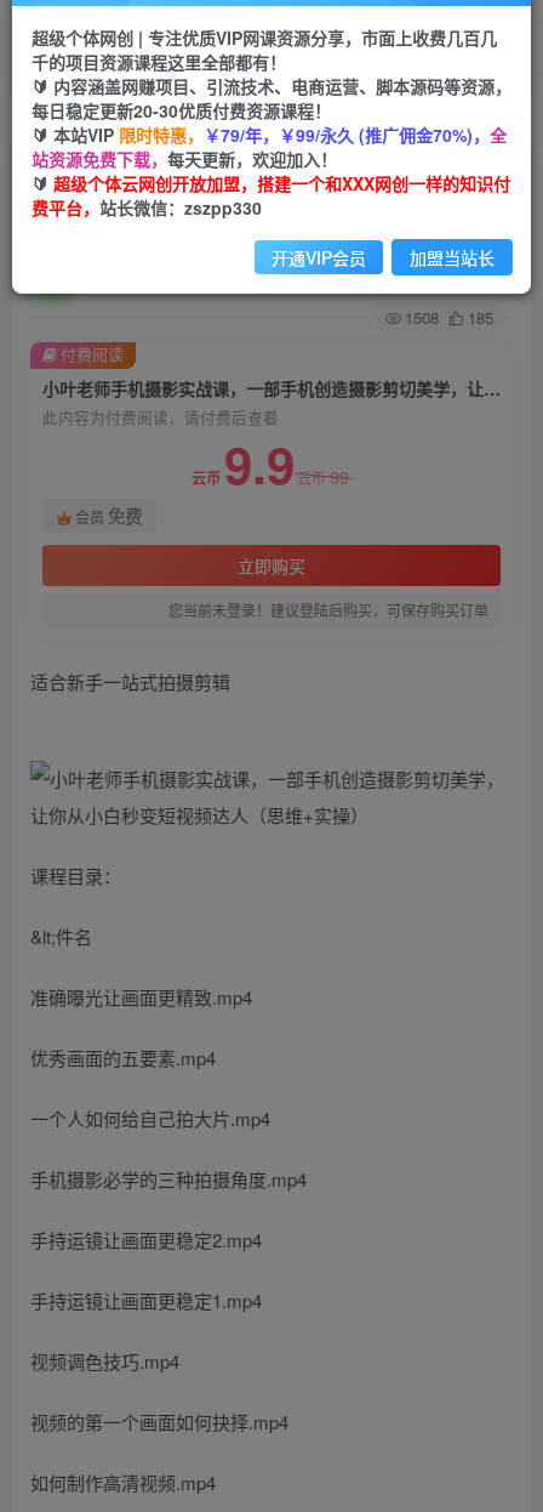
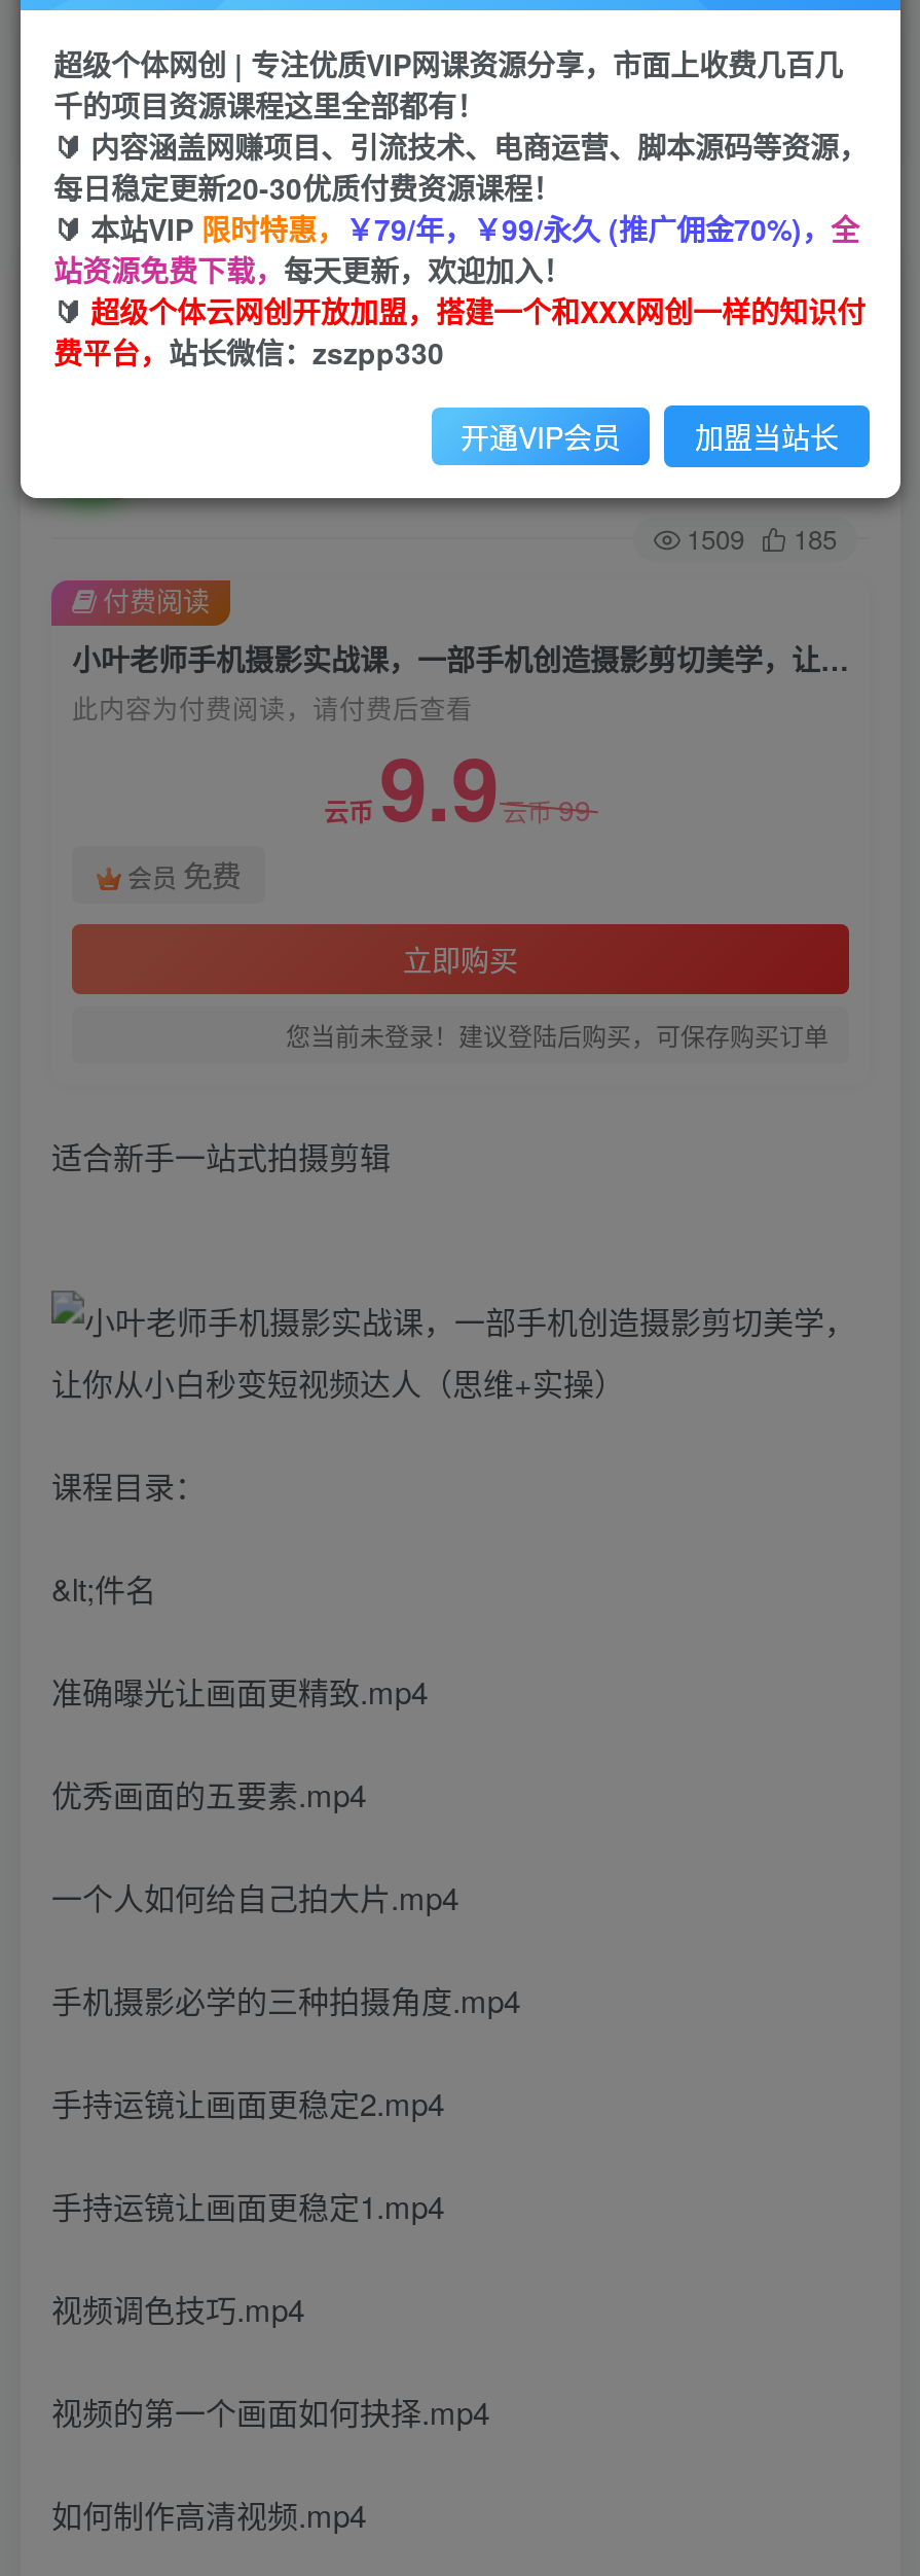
- 1508 185
+ 1509 185
